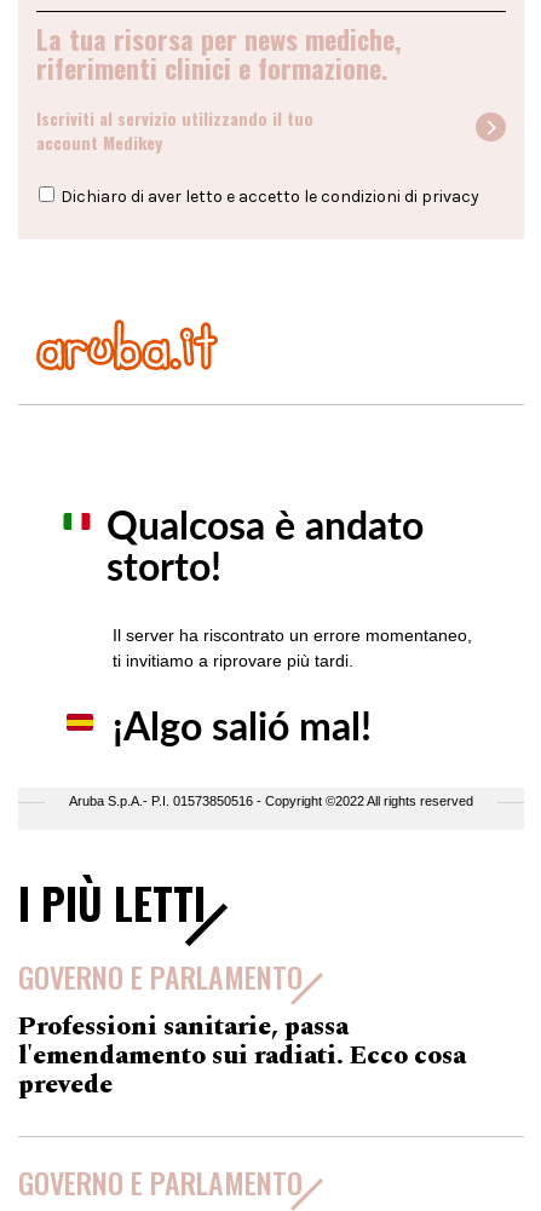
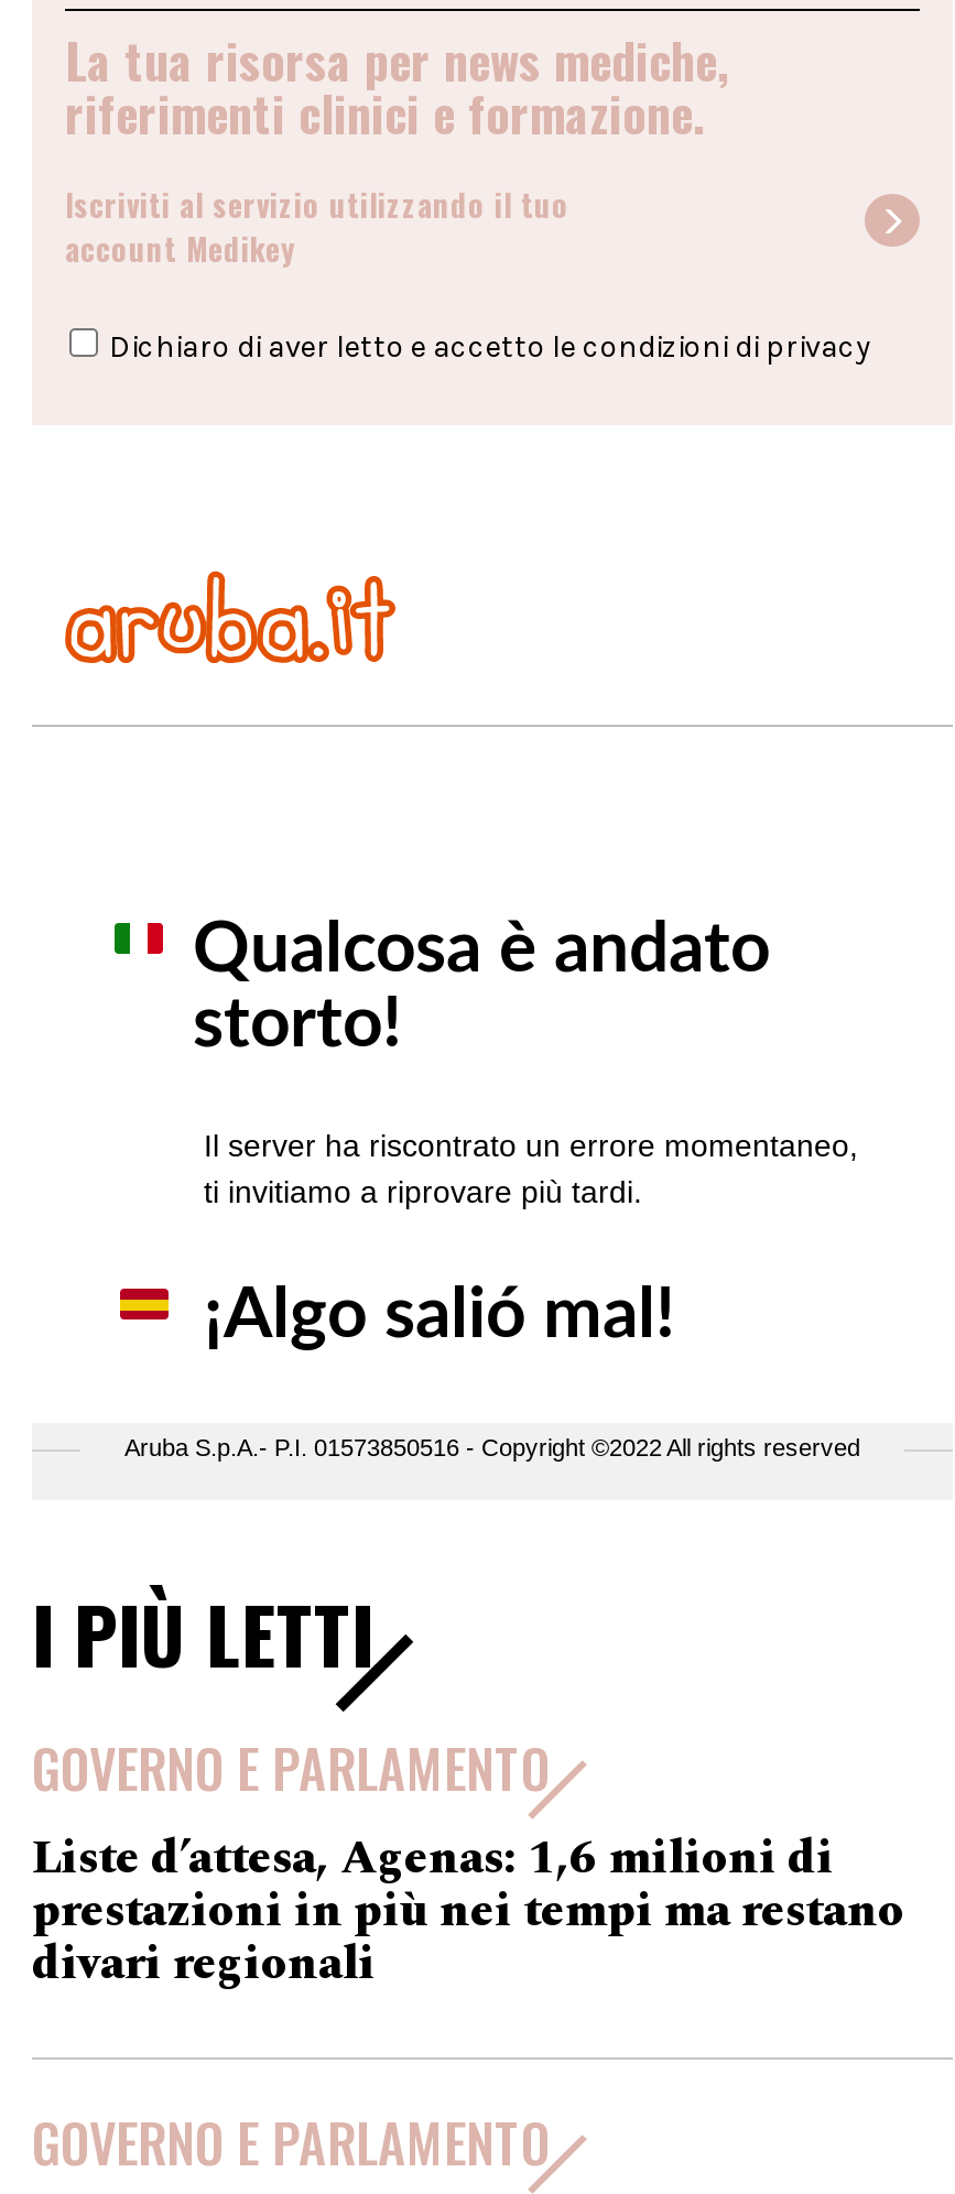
- Professioni sanitarie, passa
- l'emendamento sui radiati. Ecco cosa
- prevede
+ Liste d’attesa, Agenas: 1,6 milioni di
+ prestazioni in più nei tempi ma restano
+ divari regionali
